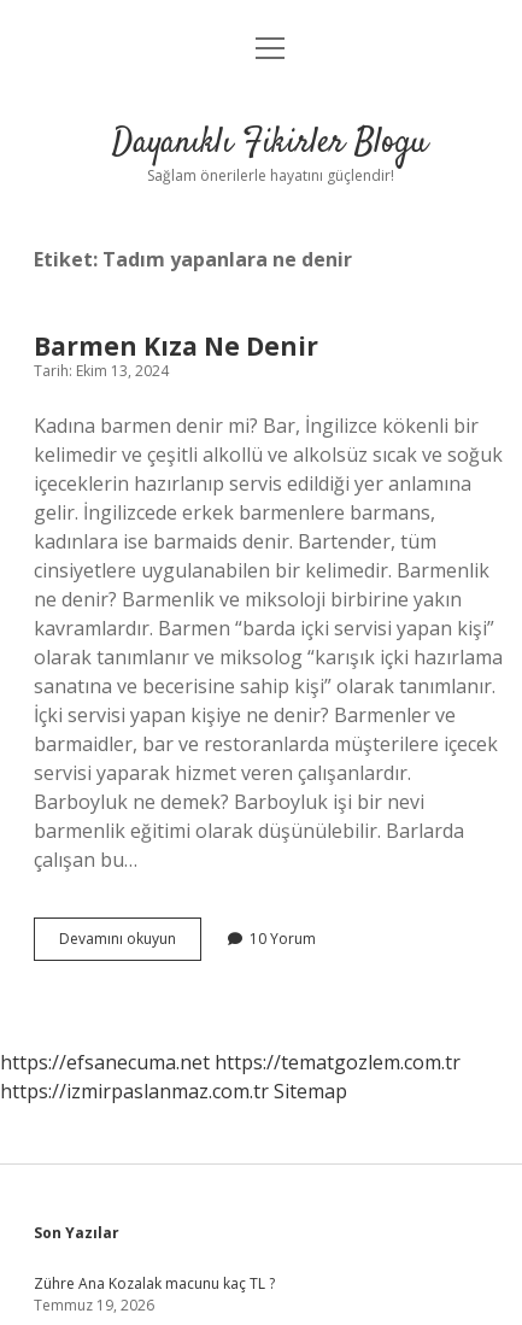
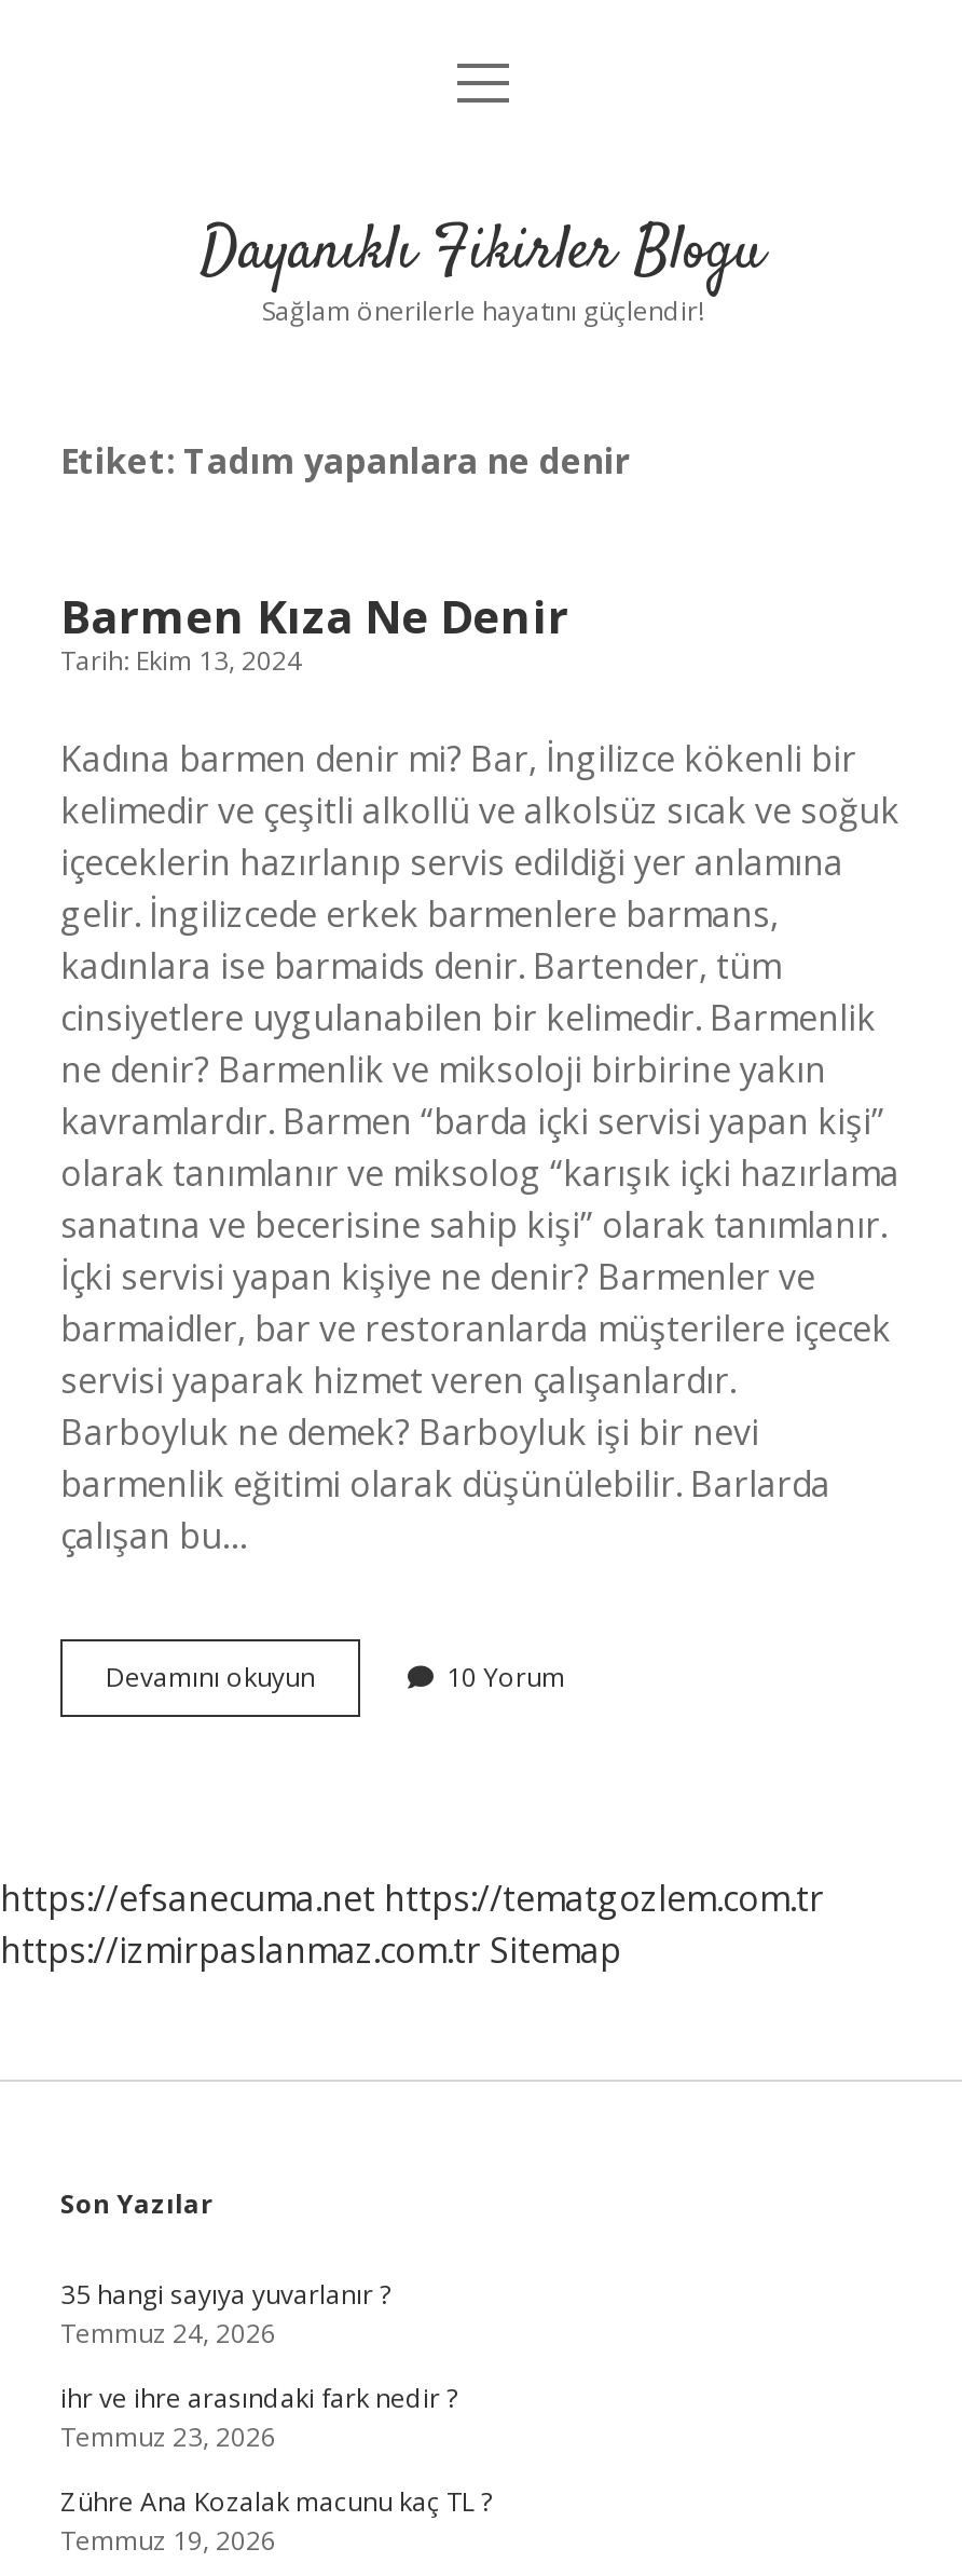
+ 35 hangi sayıya yuvarlanır ?
+ Temmuz 24, 2026
+ ihr ve ihre arasındaki fark nedir ?
+ Temmuz 23, 2026
